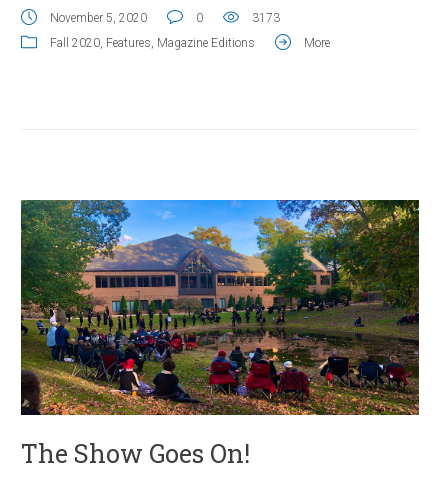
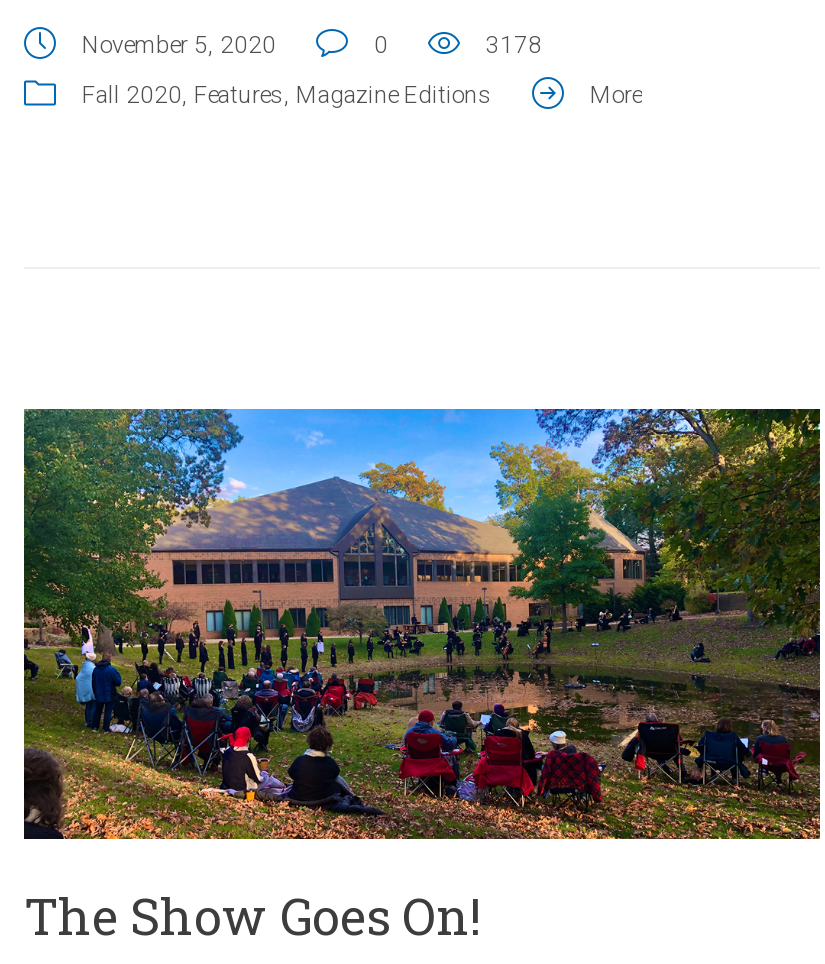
- 3173
+ 3178
